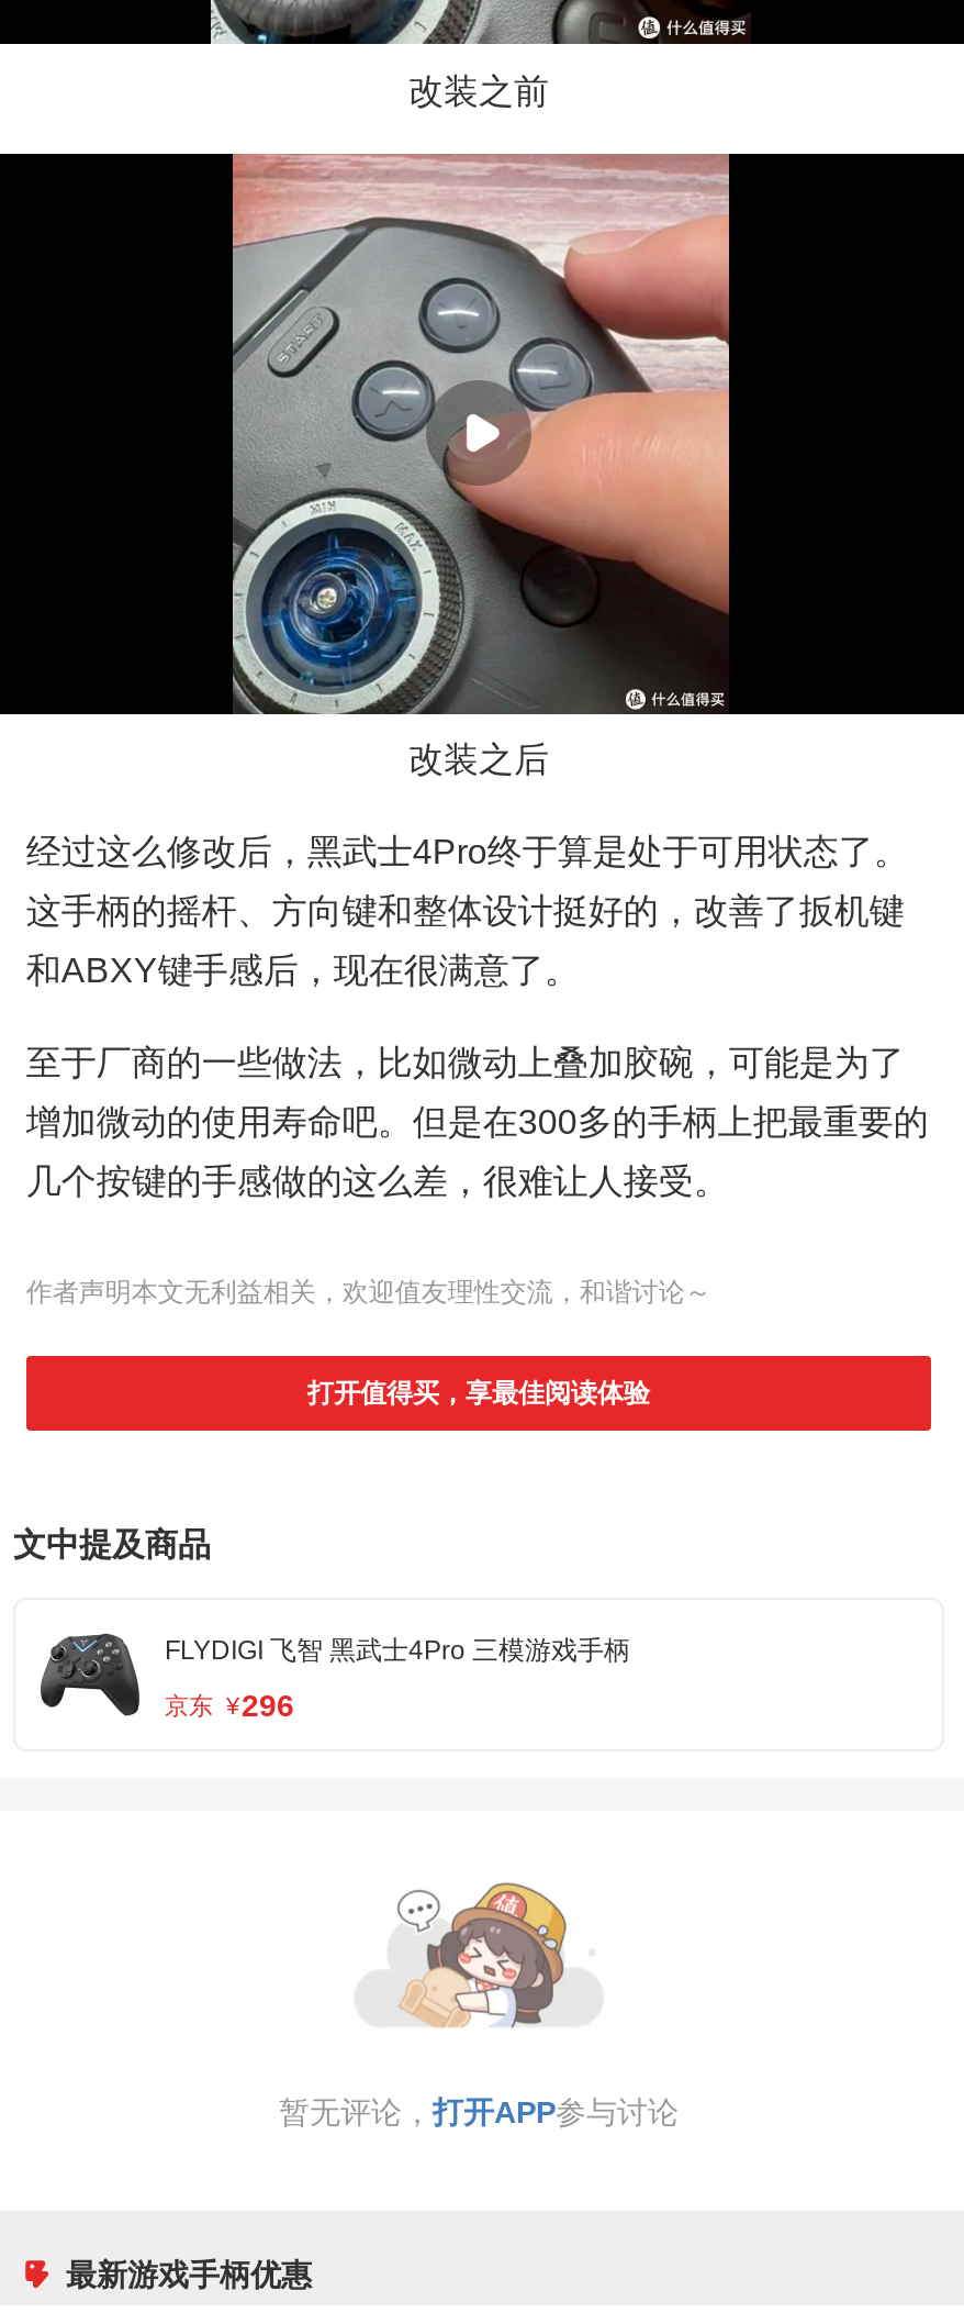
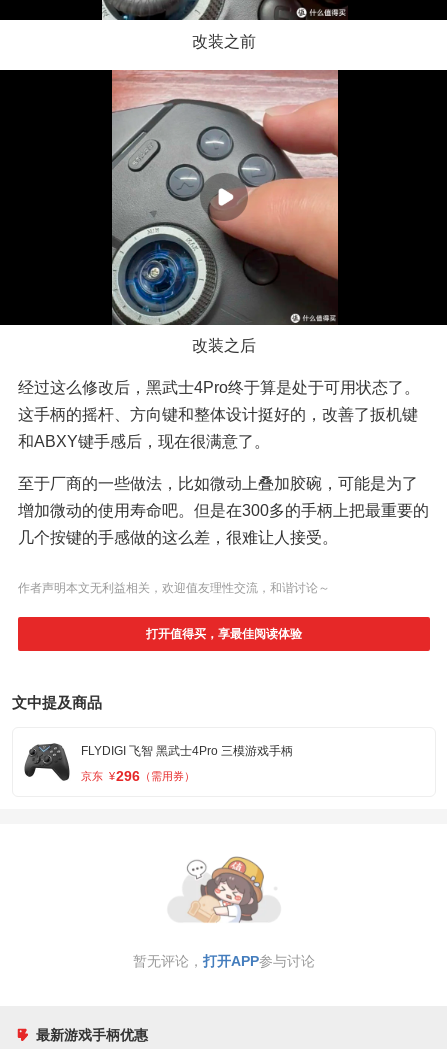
- 京东 ¥296
+ 京东 ¥296（需用券）
